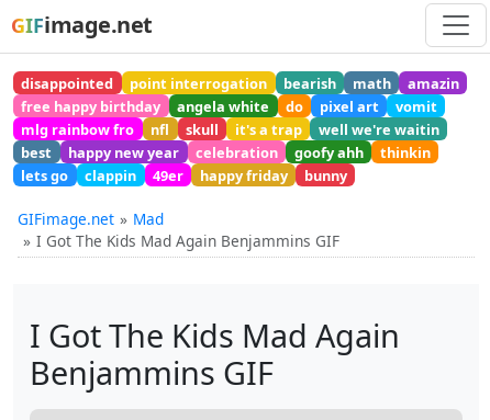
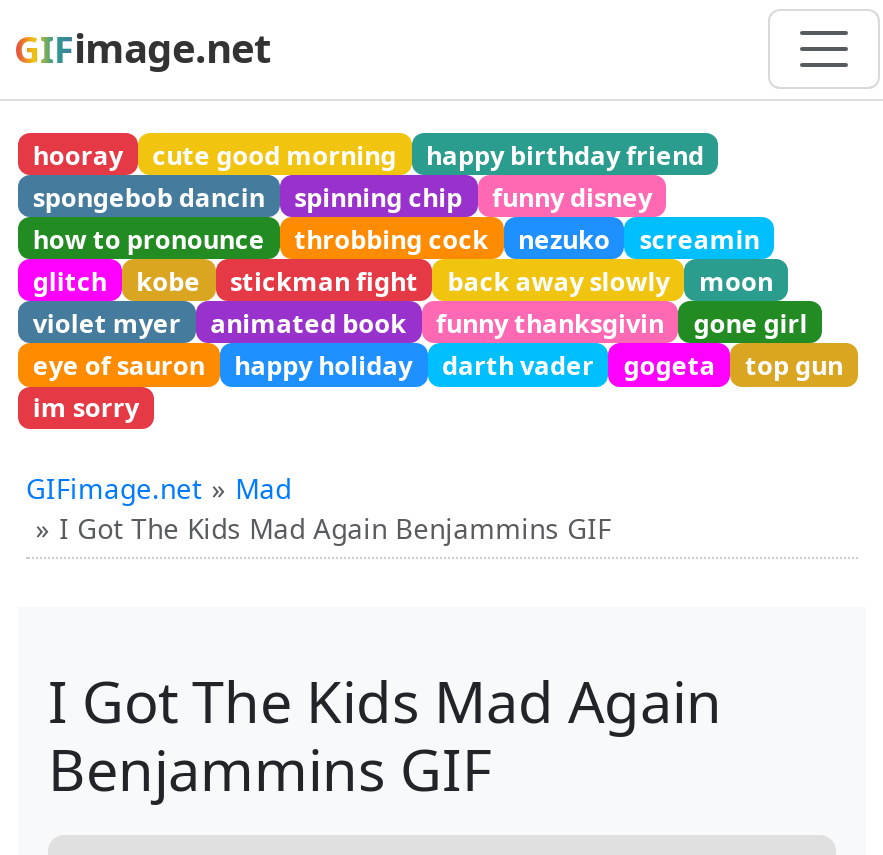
- disappointed
- point interrogation
- bearish
- math
- amazin
- free happy birthday
- angela white
- do
- pixel art
- vomit
- mlg rainbow fro
- nfl
- skull
- it's a trap
- well we're waitin
- best
- happy new year
- celebration
- goofy ahh
- thinkin
- lets go
- clappin
- 49er
- happy friday
- bunny
+ hooray
+ cute good morning
+ happy birthday friend
+ spongebob dancin
+ spinning chip
+ funny disney
+ how to pronounce
+ throbbing cock
+ nezuko
+ screamin
+ glitch
+ kobe
+ stickman fight
+ back away slowly
+ moon
+ violet myer
+ animated book
+ funny thanksgivin
+ gone girl
+ eye of sauron
+ happy holiday
+ darth vader
+ gogeta
+ top gun
+ im sorry
